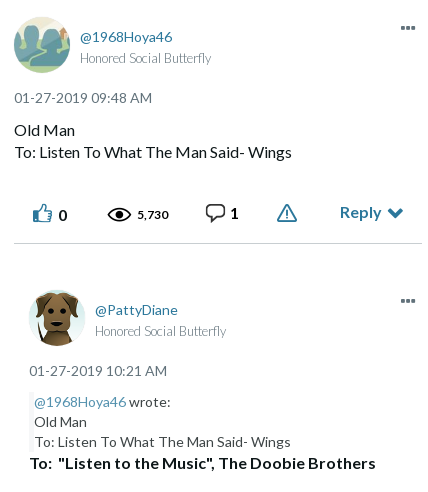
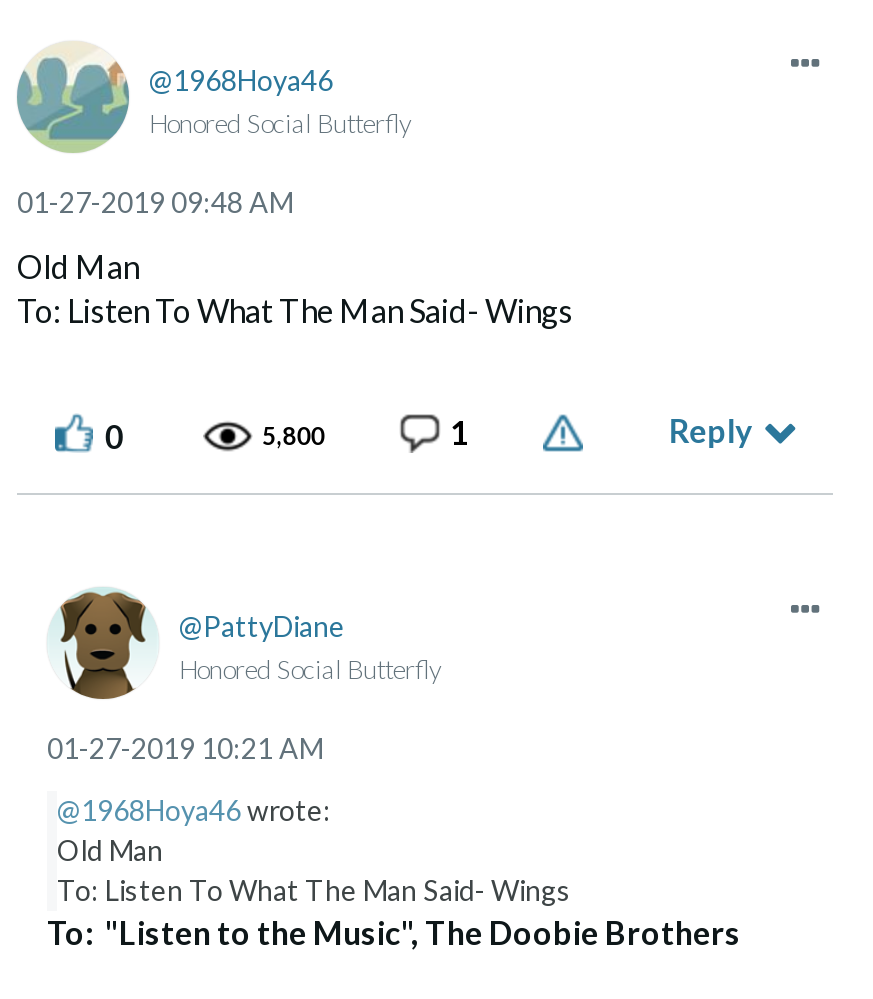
- 5,730
+ 5,800
